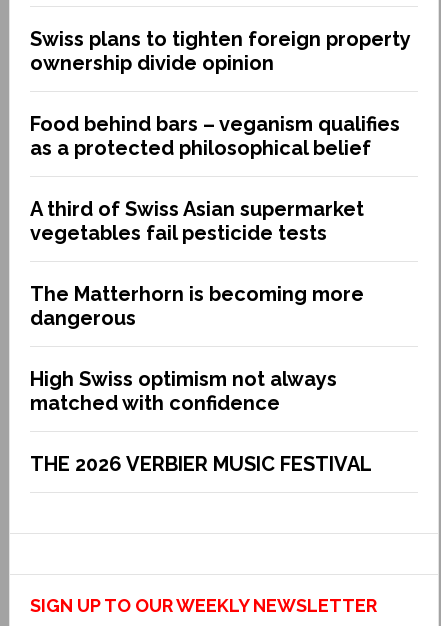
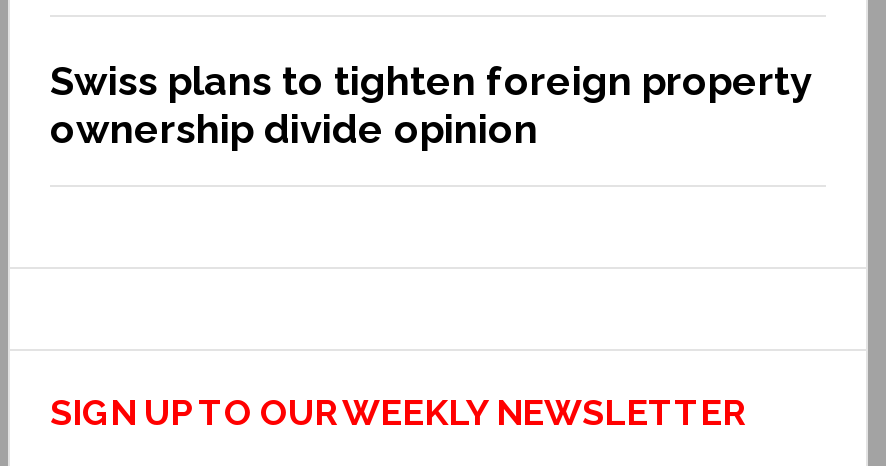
- Food behind bars – veganism qualifies
- as a protected philosophical belief
- A third of Swiss Asian supermarket
- vegetables fail pesticide tests
- The Matterhorn is becoming more
- dangerous
- High Swiss optimism not always
- matched with confidence
- THE 2026 VERBIER MUSIC FESTIVAL
